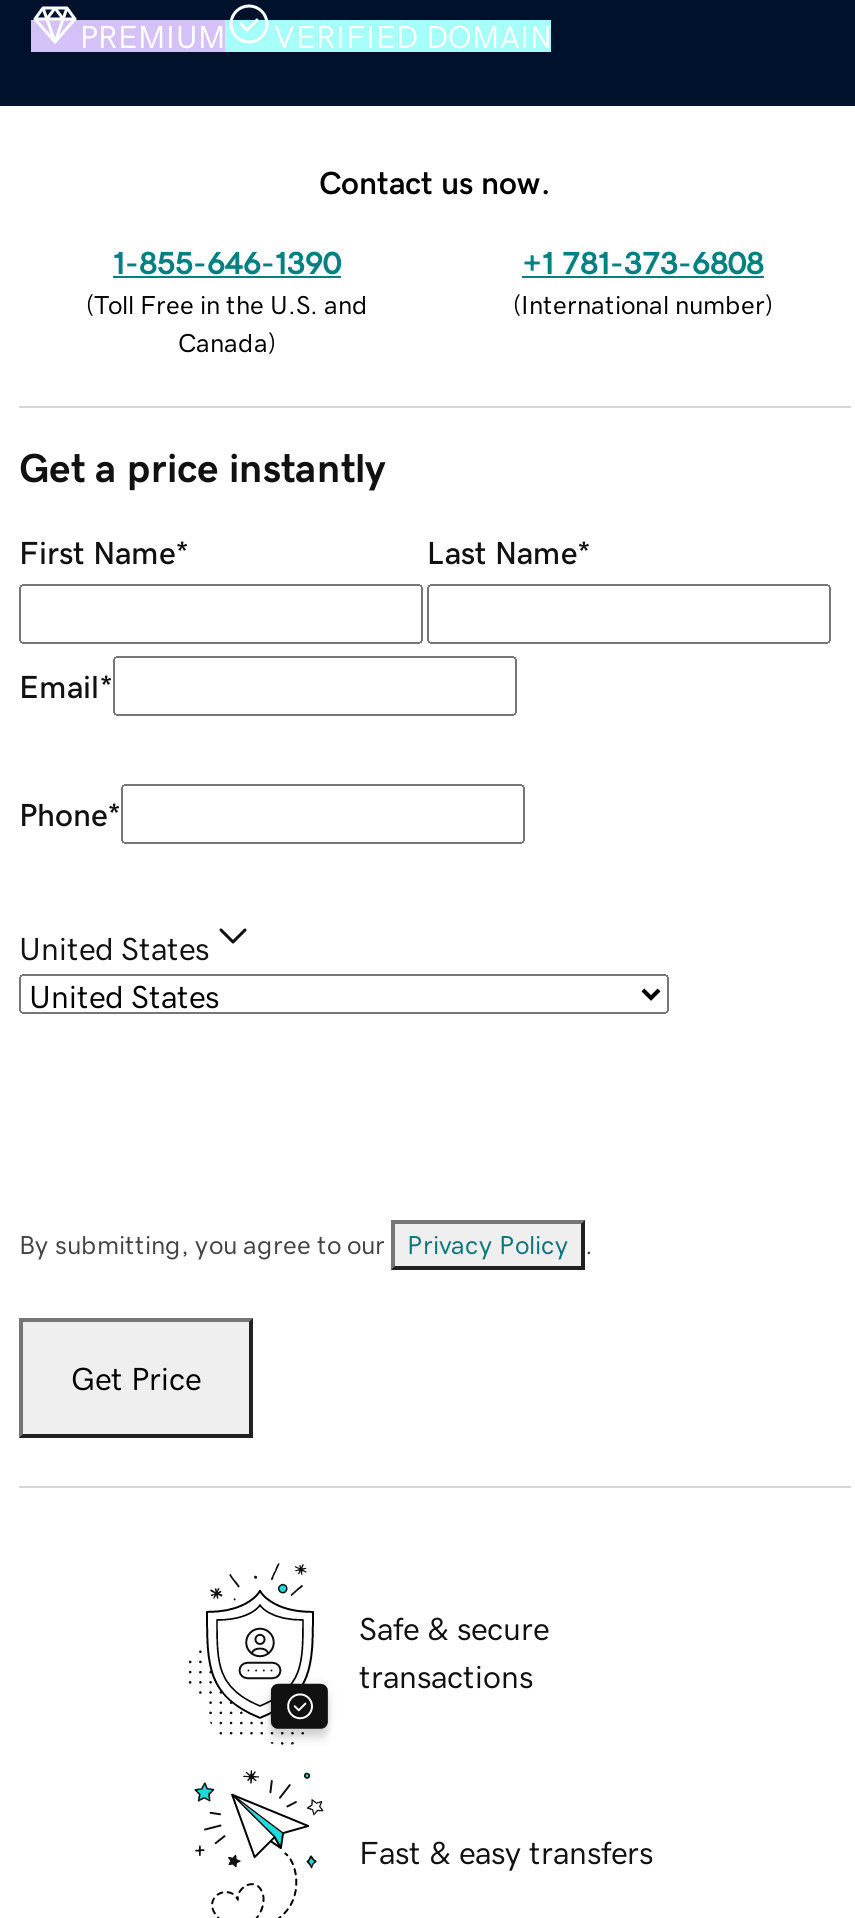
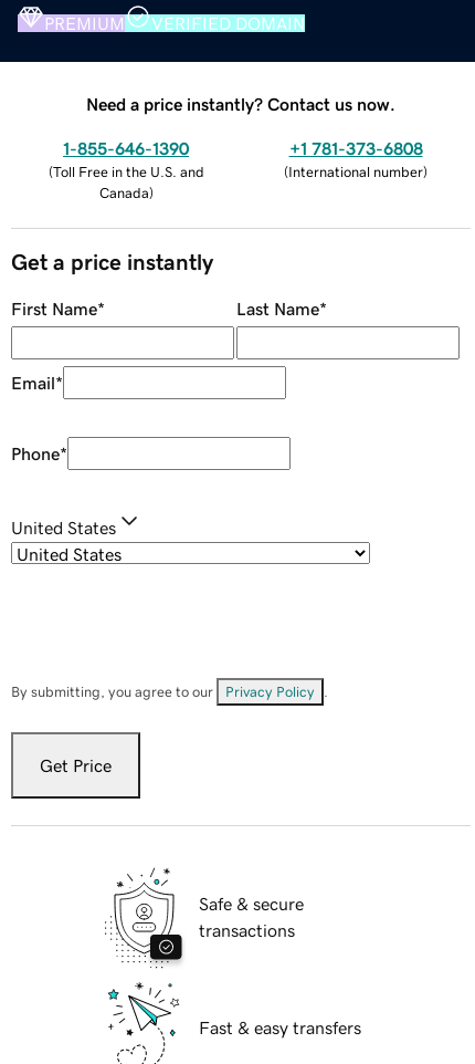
- Contact us now.
+ Need a price instantly? Contact us now.
